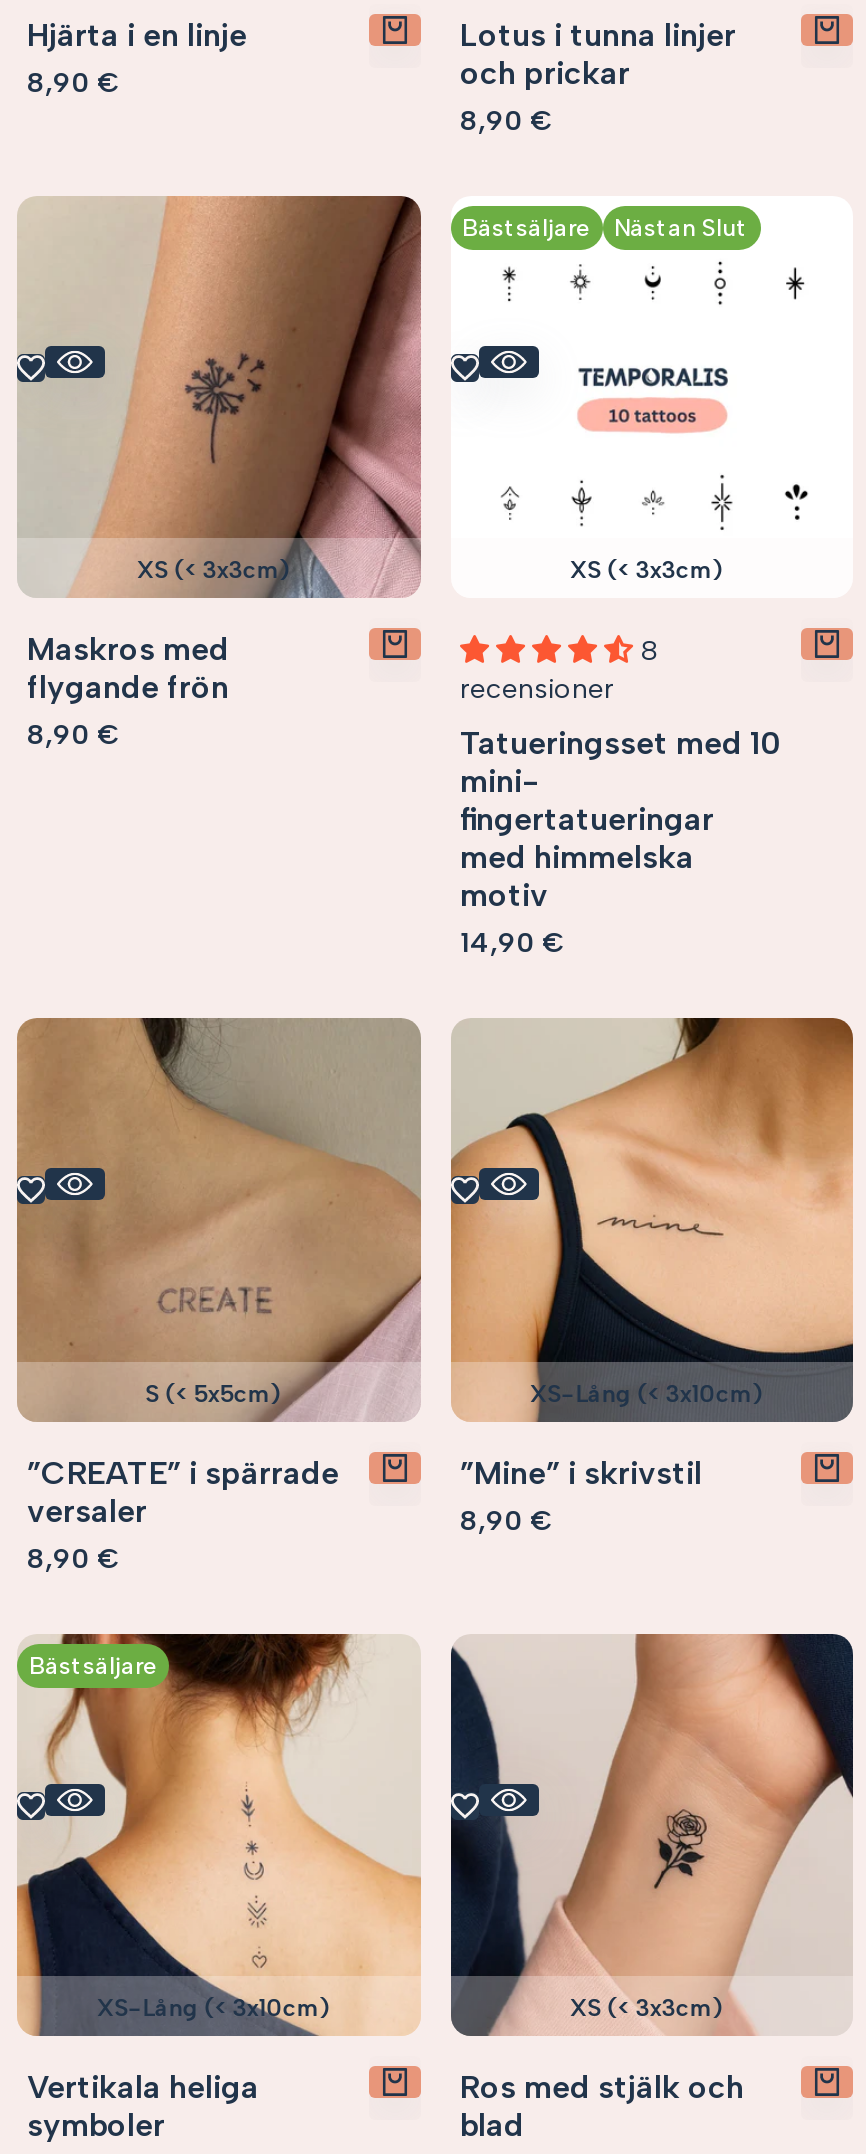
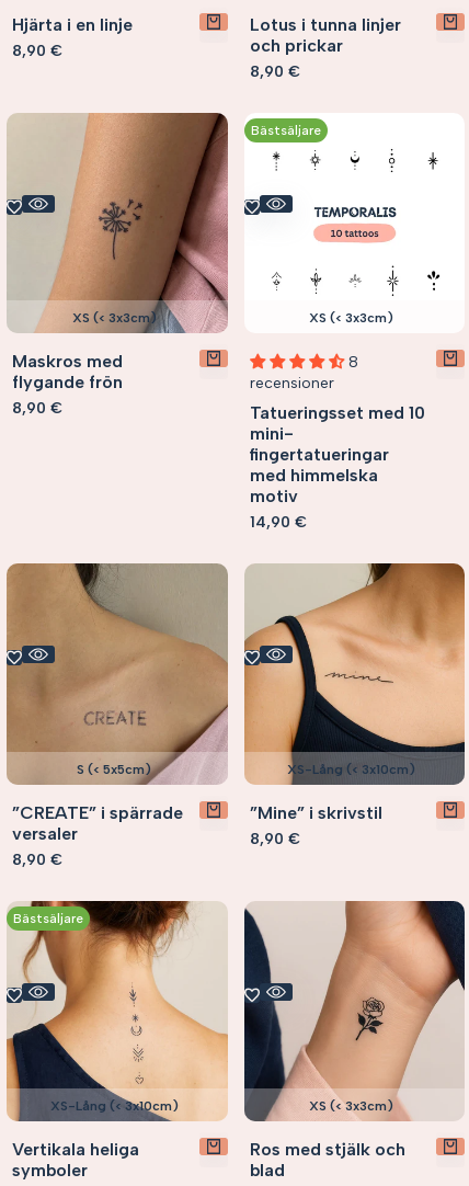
- Nästan Slut
